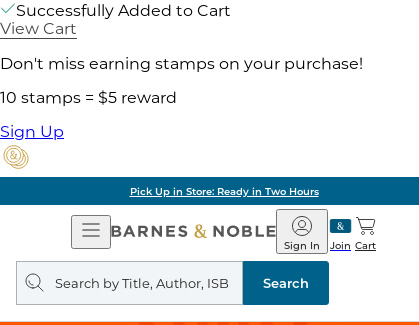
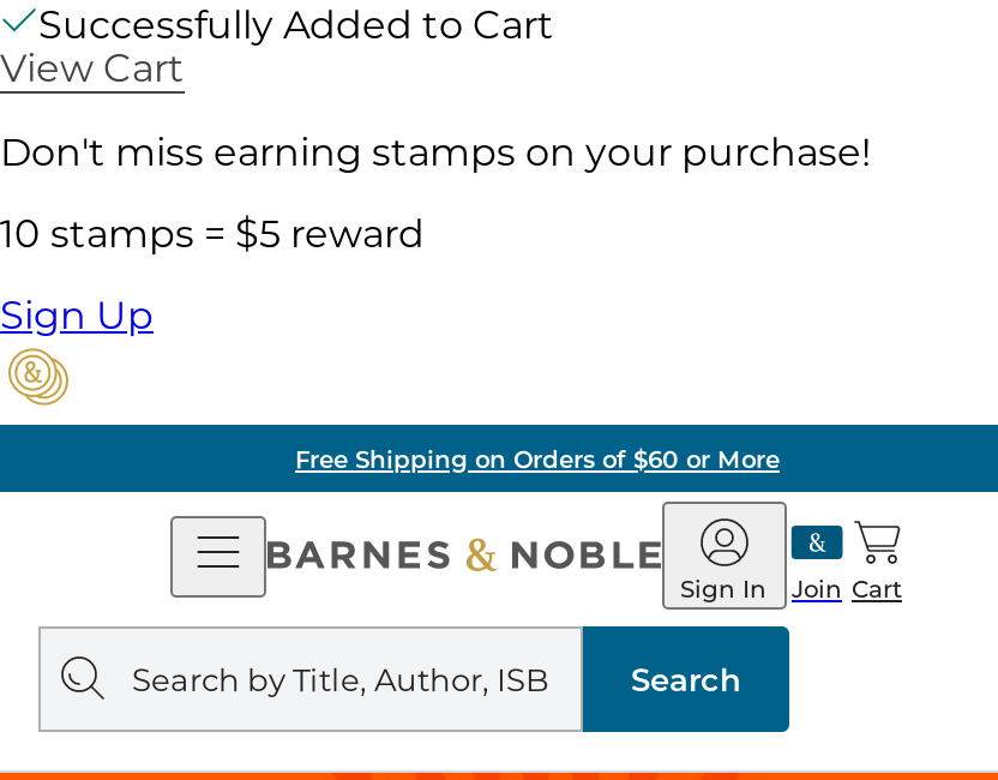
- Pick Up in Store: Ready in Two Hours
+ Free Shipping on Orders of $60 or More
